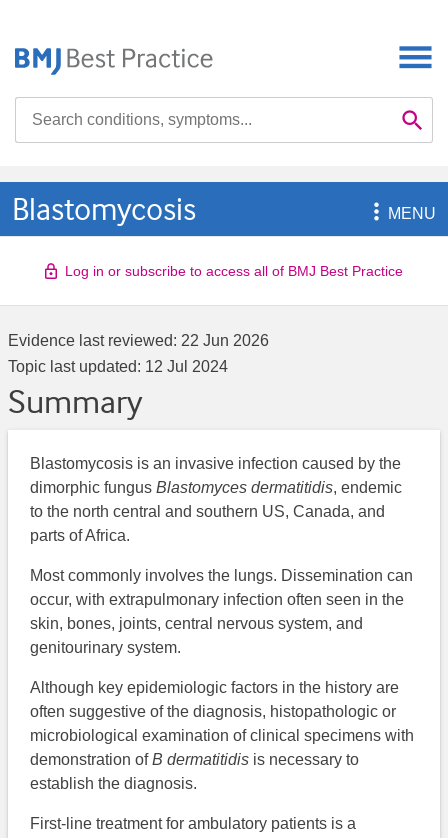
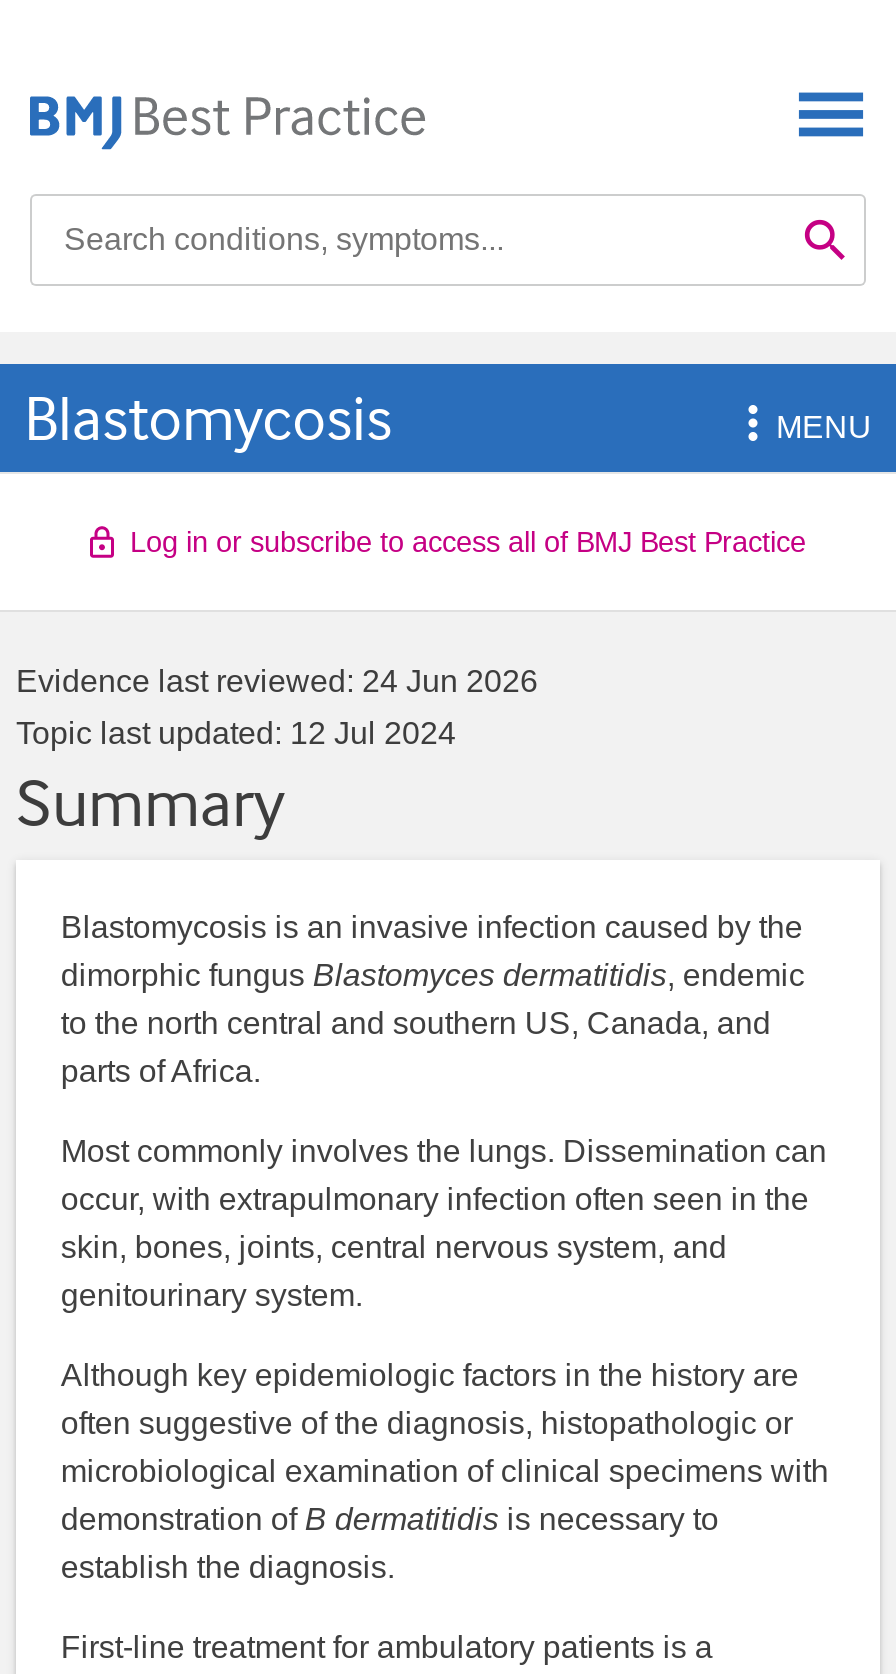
- Evidence last reviewed: 22 Jun 2026
+ Evidence last reviewed: 24 Jun 2026
